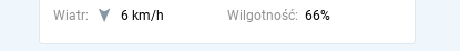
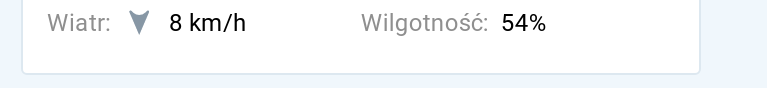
- 6 km/h
- Wilgotność: 66%
+ 8 km/h
+ Wilgotność: 54%
